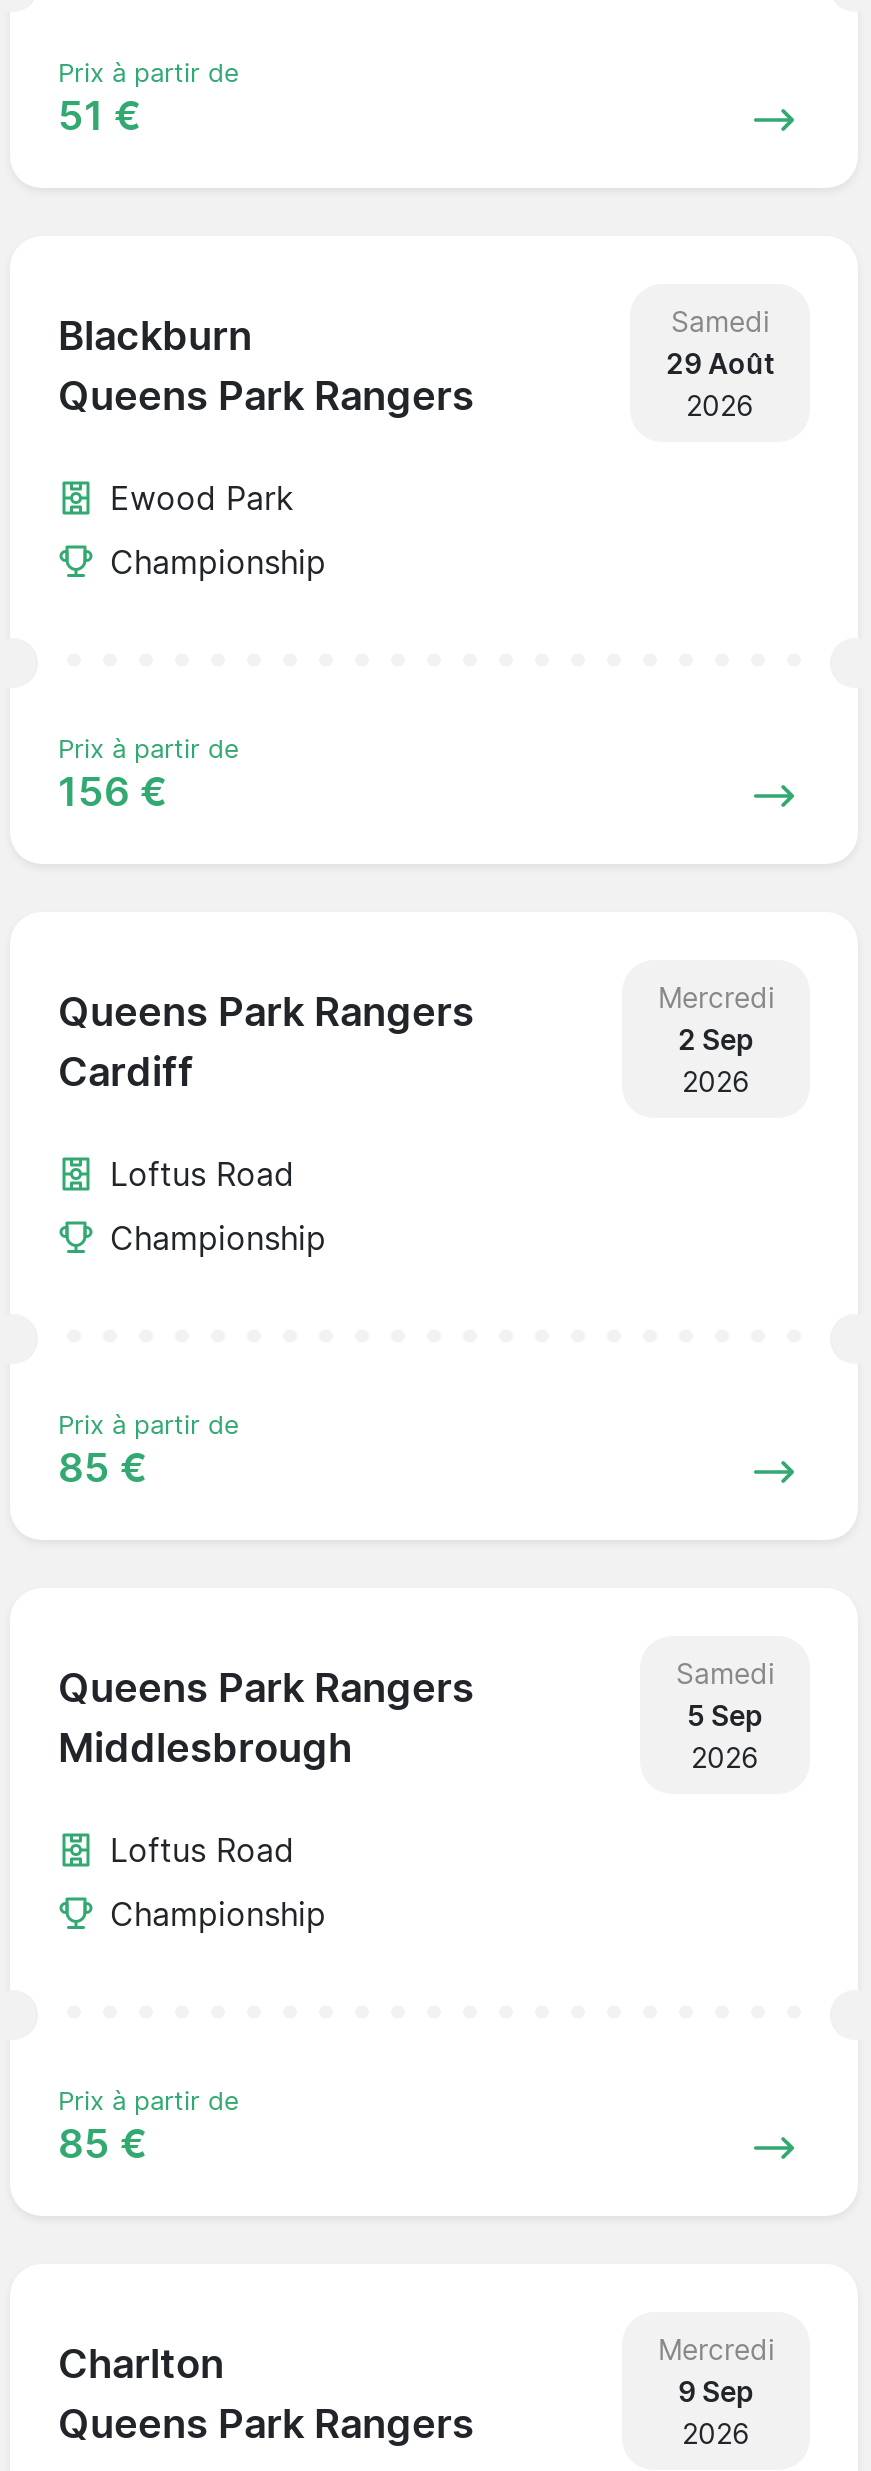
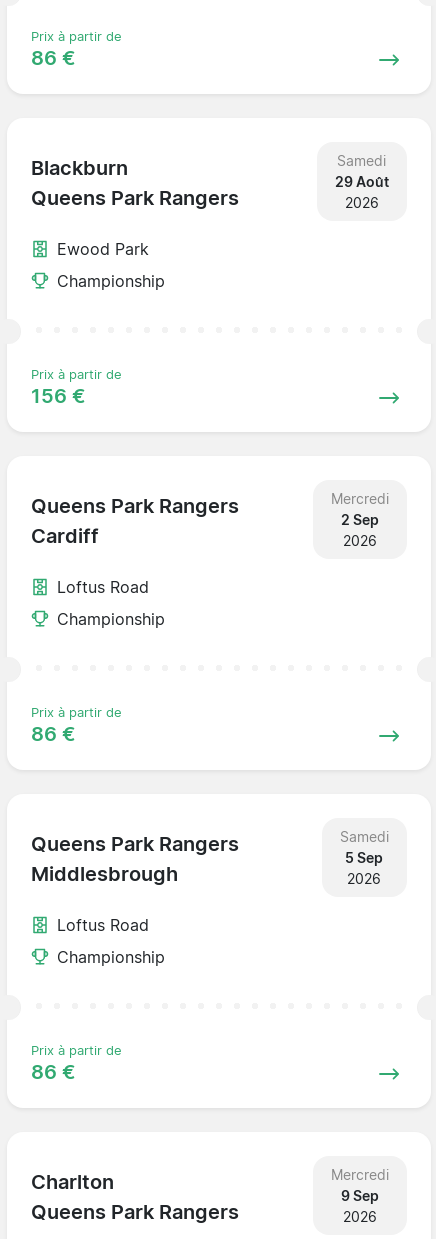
- 51 €
+ 86 €

- 85 €
+ 86 €

- 85 €
+ 86 €
